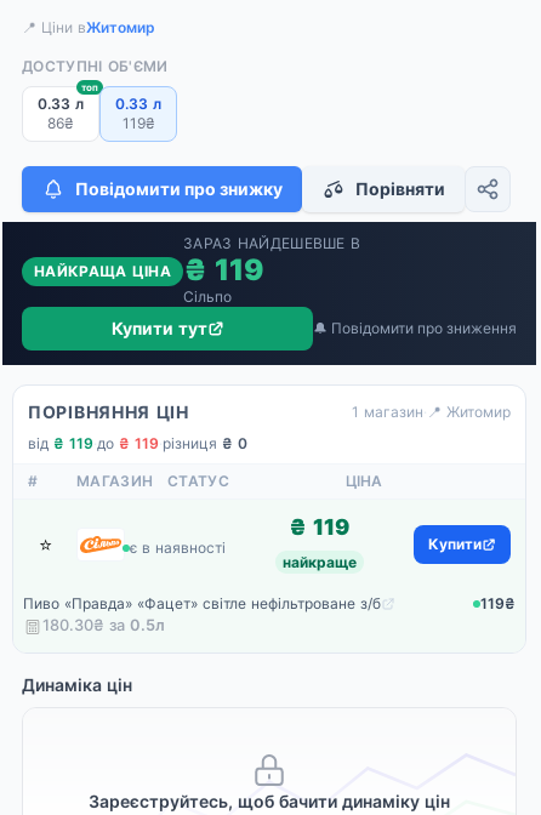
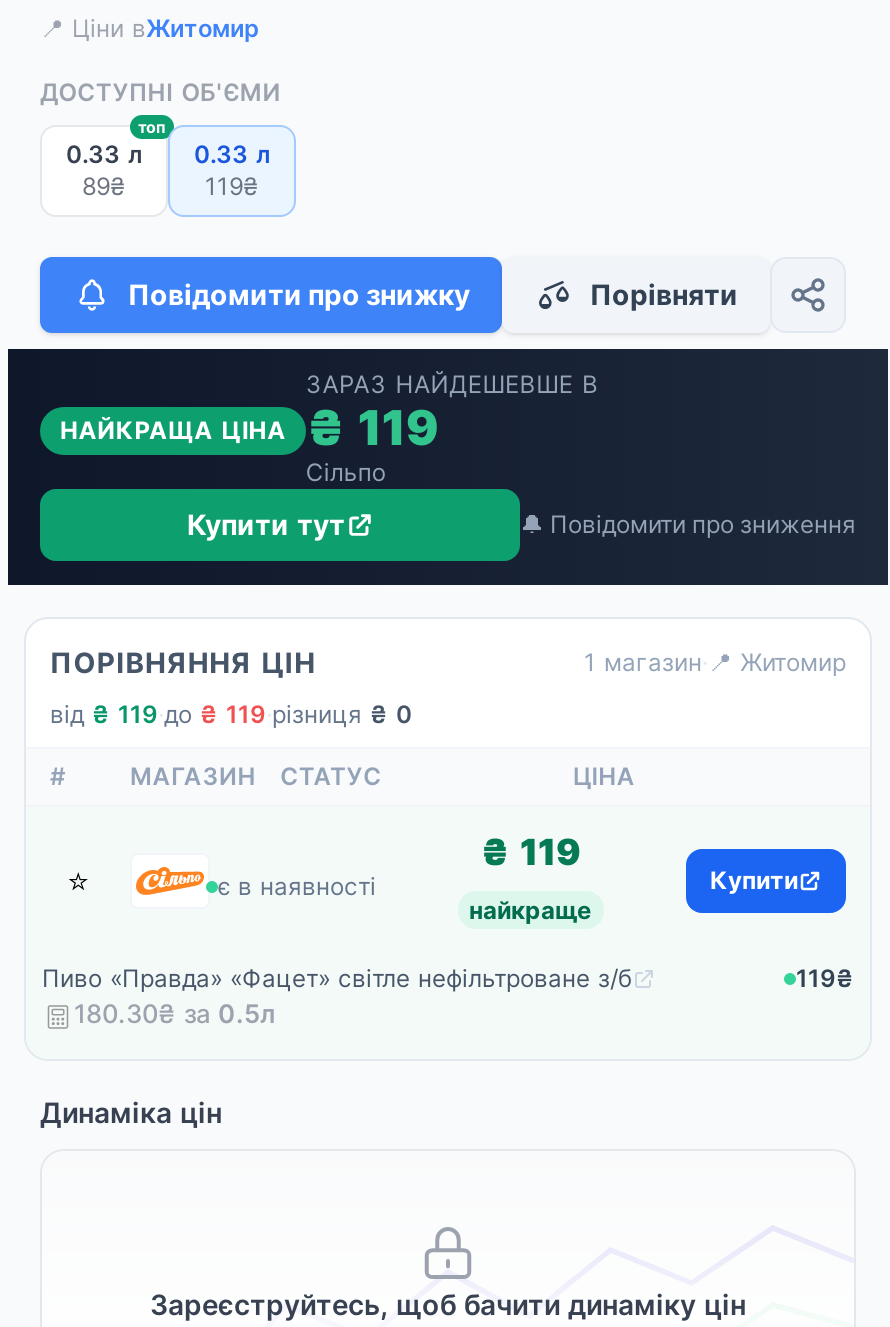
- 86₴
+ 89₴
